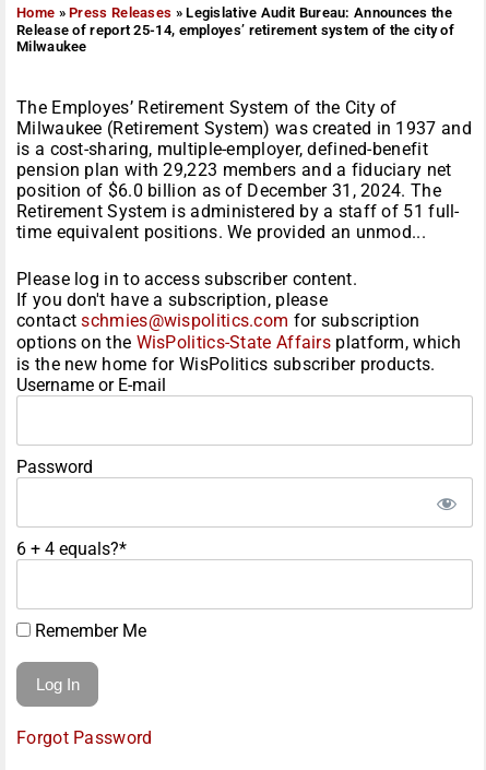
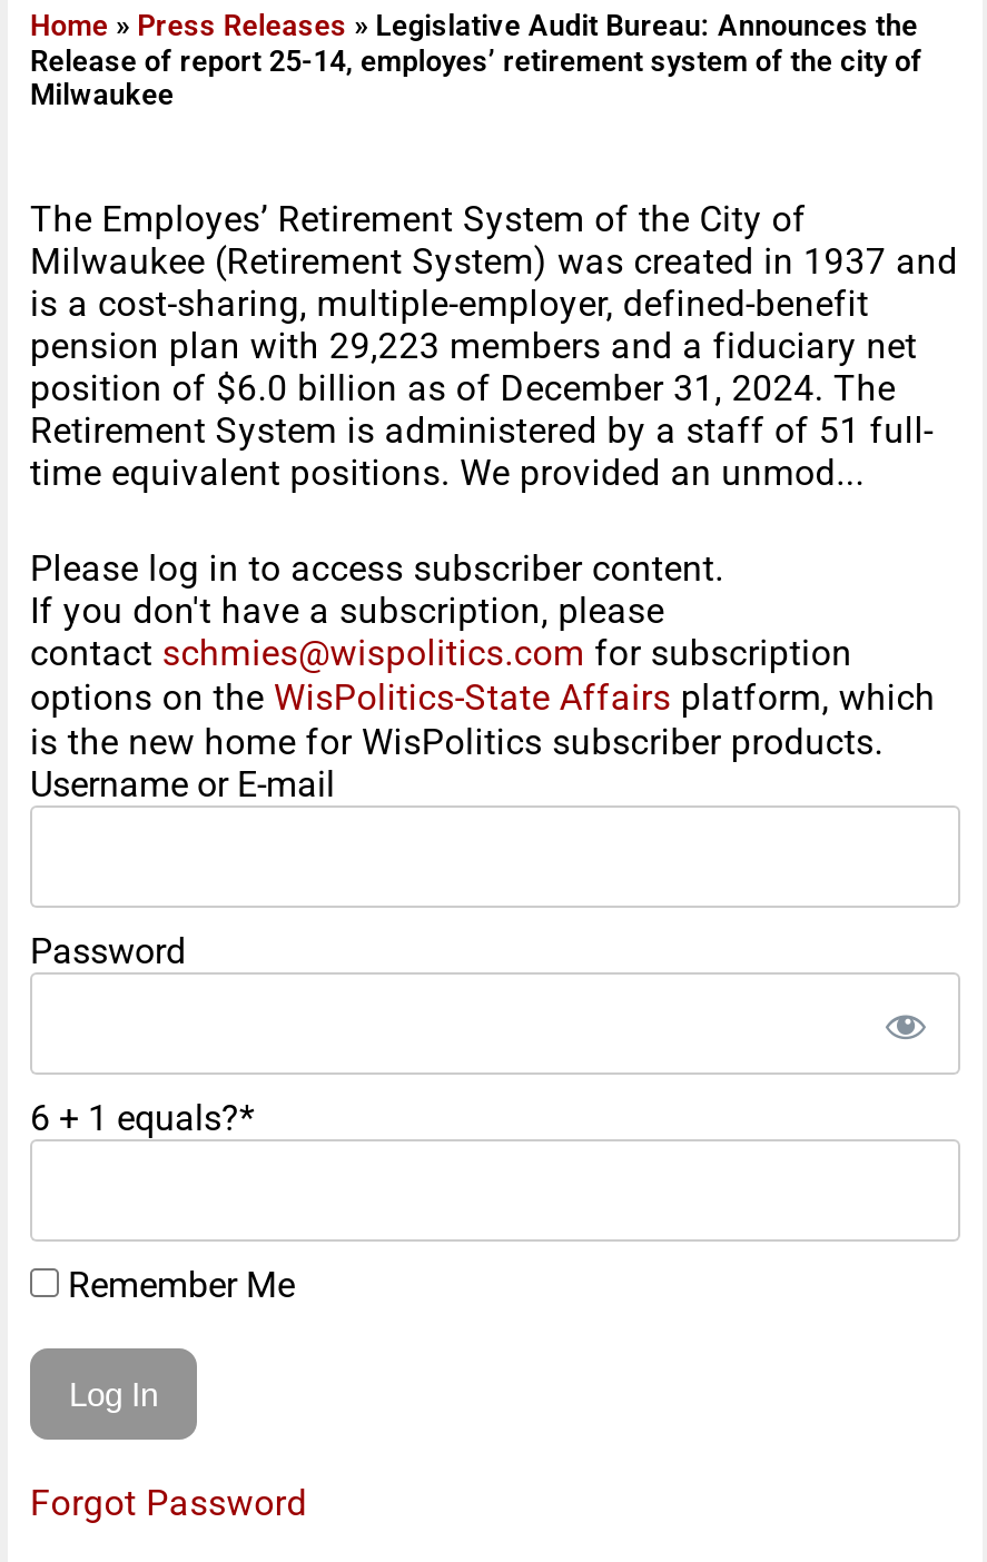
- 6 + 4 equals?*
+ 6 + 1 equals?*
